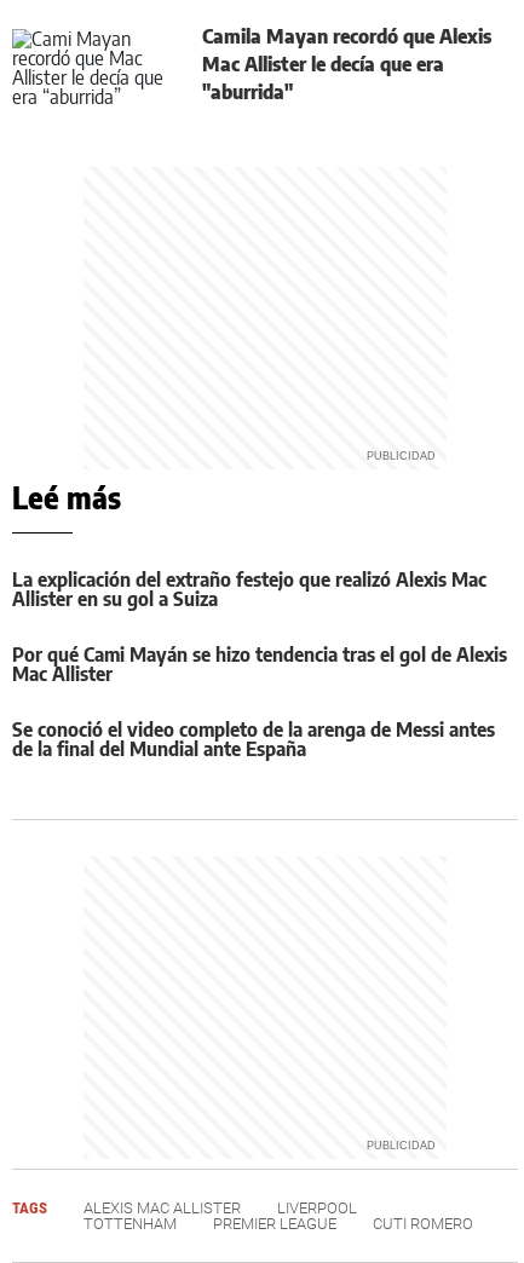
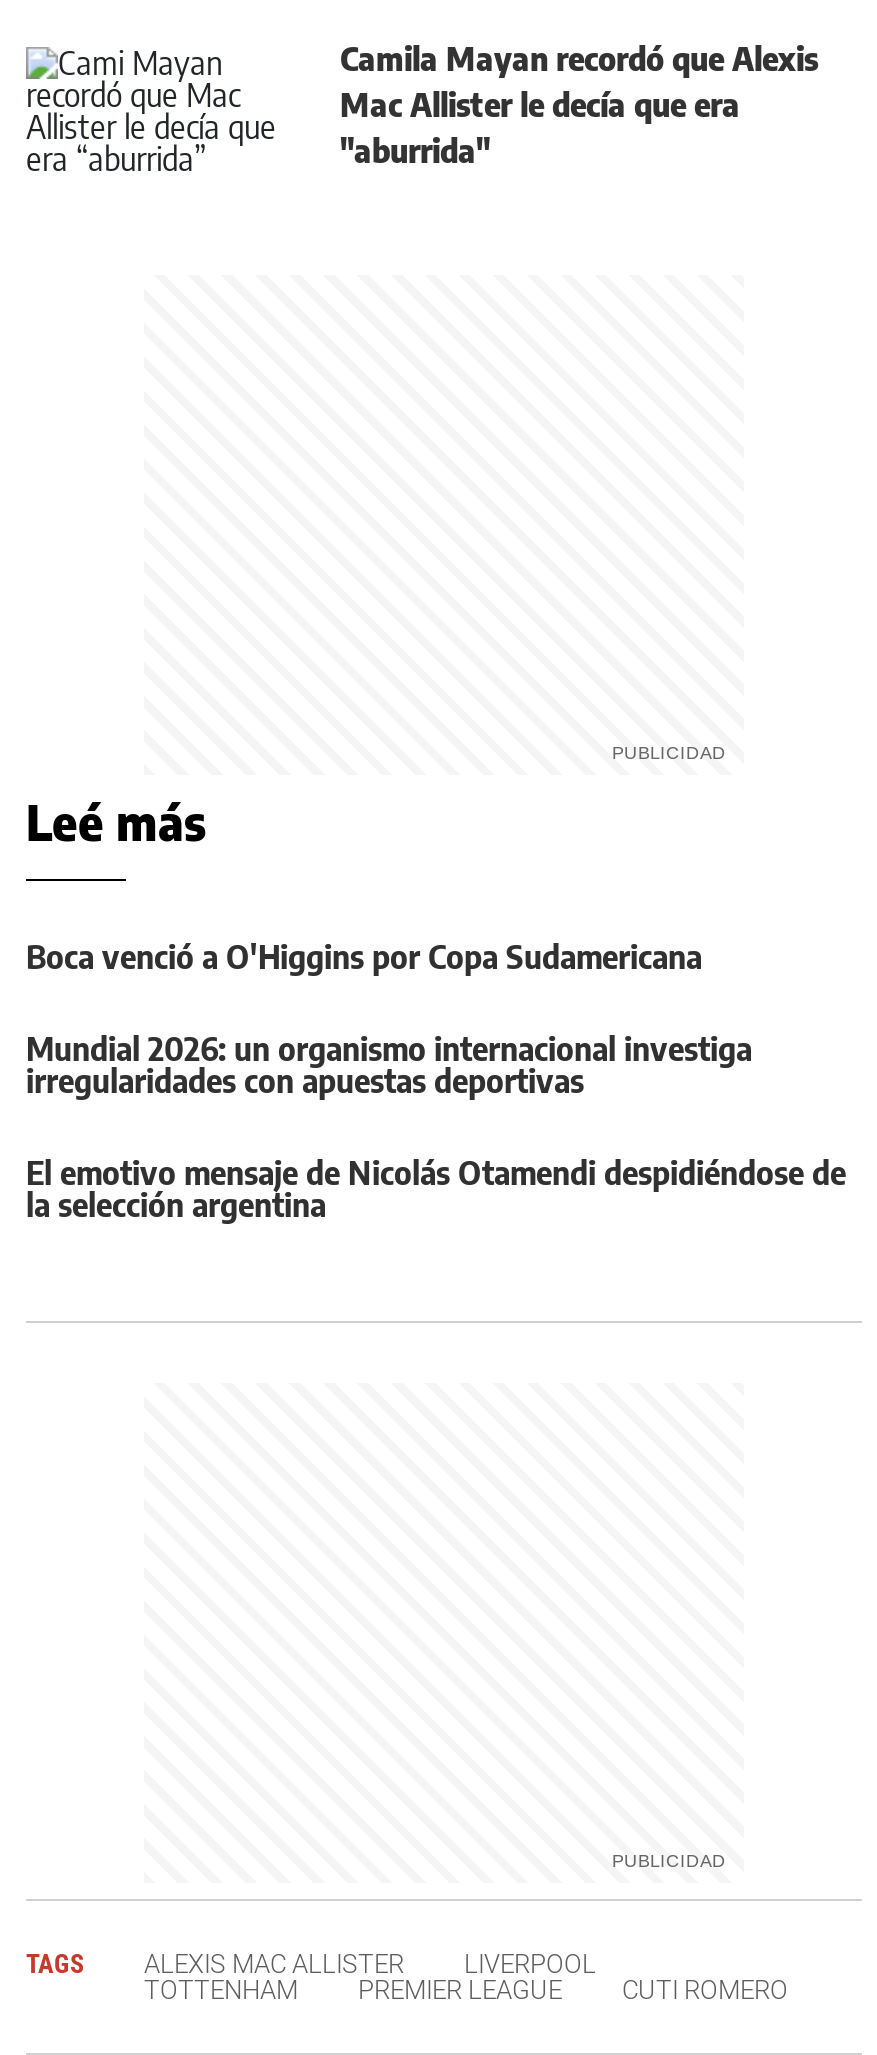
- La explicación del extraño festejo que realizó Alexis Mac
- Allister en su gol a Suiza
+ Boca venció a O'Higgins por Copa Sudamericana

- Por qué Cami Mayán se hizo tendencia tras el gol de Alexis
- Mac Allister
+ Mundial 2026: un organismo internacional investiga
+ irregularidades con apuestas deportivas

- Se conoció el video completo de la arenga de Messi antes
- de la final del Mundial ante España
+ El emotivo mensaje de Nicolás Otamendi despidiéndose de
+ la selección argentina
